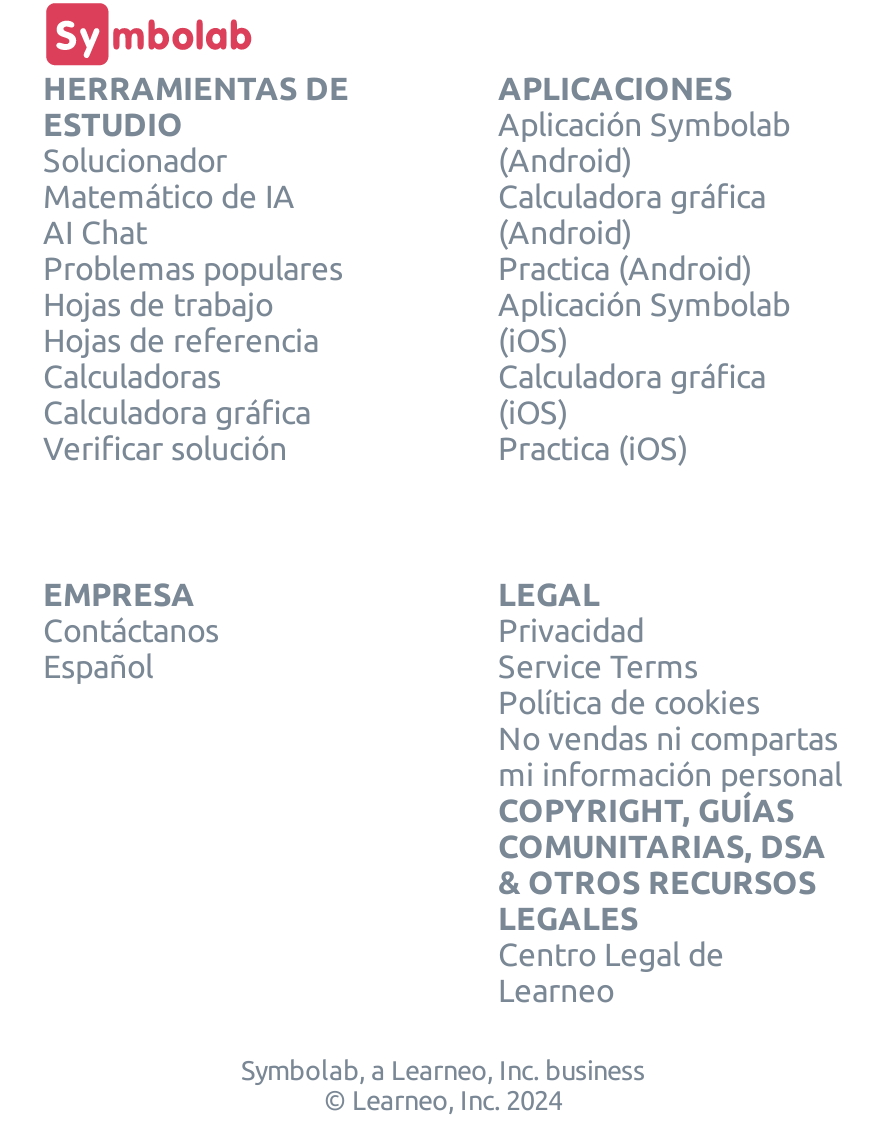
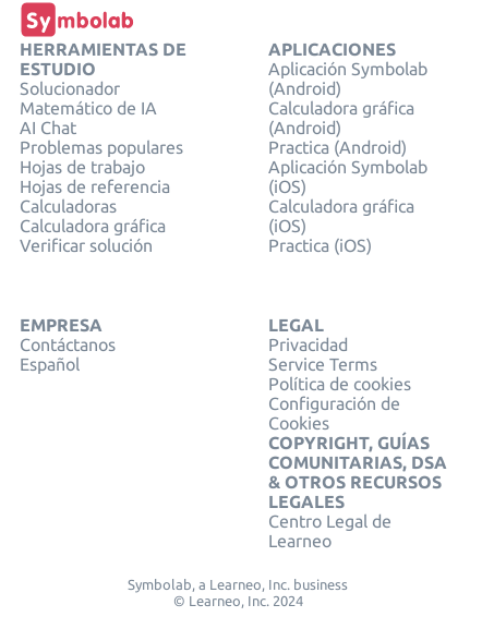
- No vendas ni compartas
- mi información personal
+ Configuración de
+ Cookies
